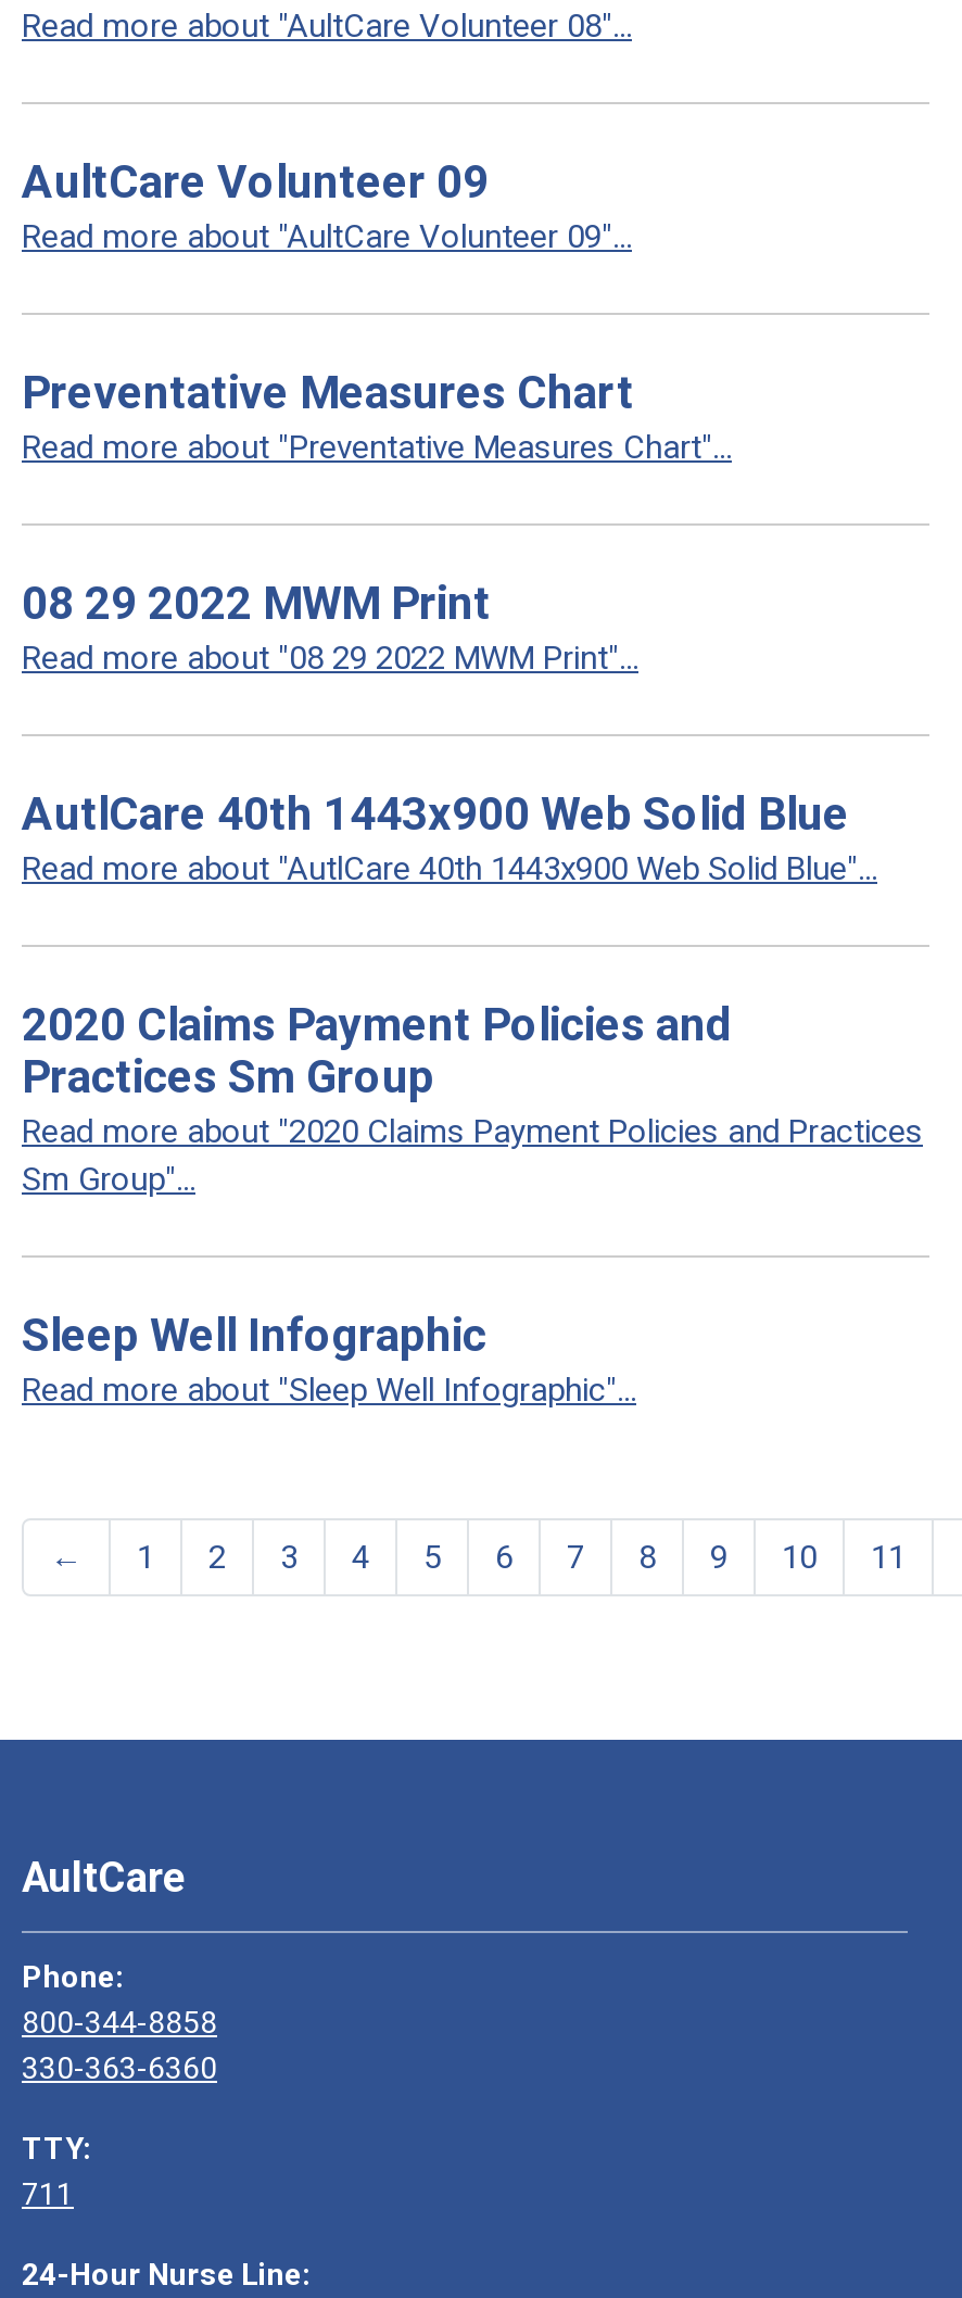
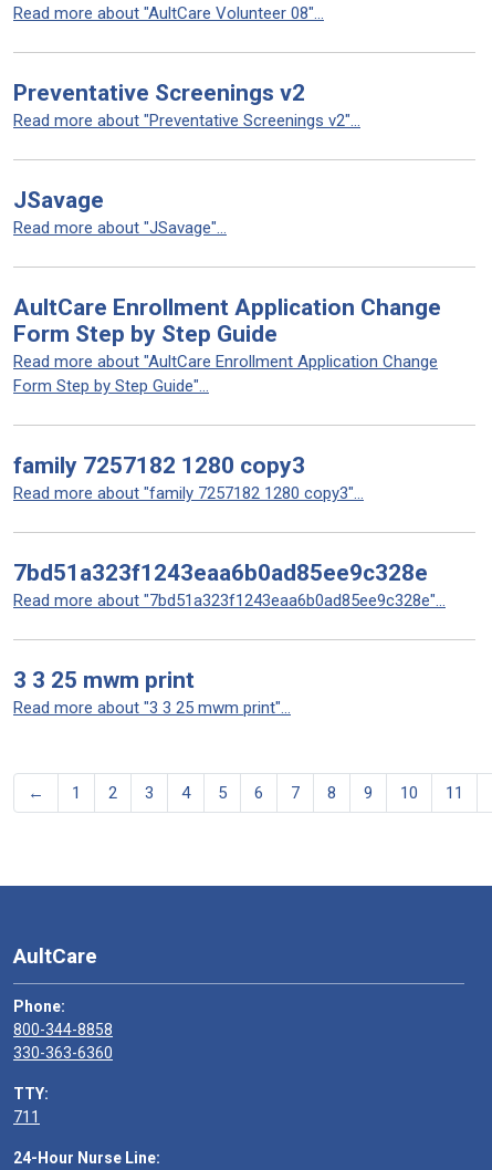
- AultCare Volunteer 09
- Read more about "AultCare Volunteer 09"...
+ Preventative Screenings v2
+ Read more about "Preventative Screenings v2"...

- Preventative Measures Chart
- Read more about "Preventative Measures Chart"...
+ JSavage
+ Read more about "JSavage"...

- 08 29 2022 MWM Print
- Read more about "08 29 2022 MWM Print"...
+ AultCare Enrollment Application Change
+ Form Step by Step Guide
+ Read more about "AultCare Enrollment Application Change
+ Form Step by Step Guide"...

- AutlCare 40th 1443x900 Web Solid Blue
- Read more about "AutlCare 40th 1443x900 Web Solid Blue"...
+ family 7257182 1280 copy3
+ Read more about "family 7257182 1280 copy3"...

- 2020 Claims Payment Policies and
- Practices Sm Group
- Read more about "2020 Claims Payment Policies and Practices
- Sm Group"...
+ 7bd51a323f1243eaa6b0ad85ee9c328e
+ Read more about "7bd51a323f1243eaa6b0ad85ee9c328e"...

- Sleep Well Infographic
- Read more about "Sleep Well Infographic"...
+ 3 3 25 mwm print
+ Read more about "3 3 25 mwm print"...
